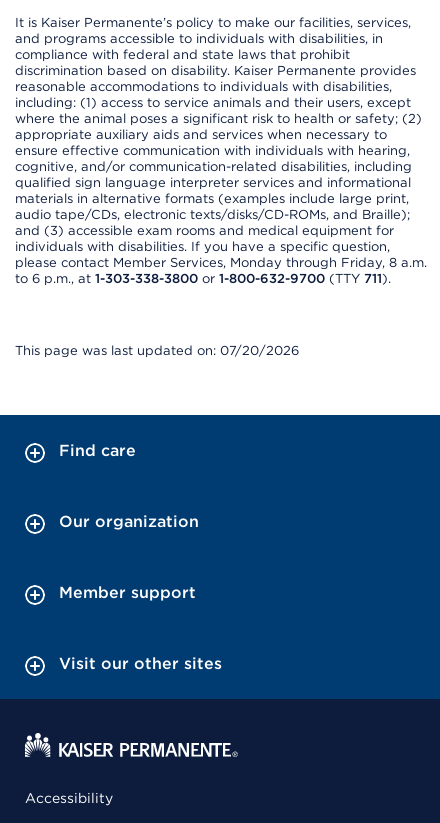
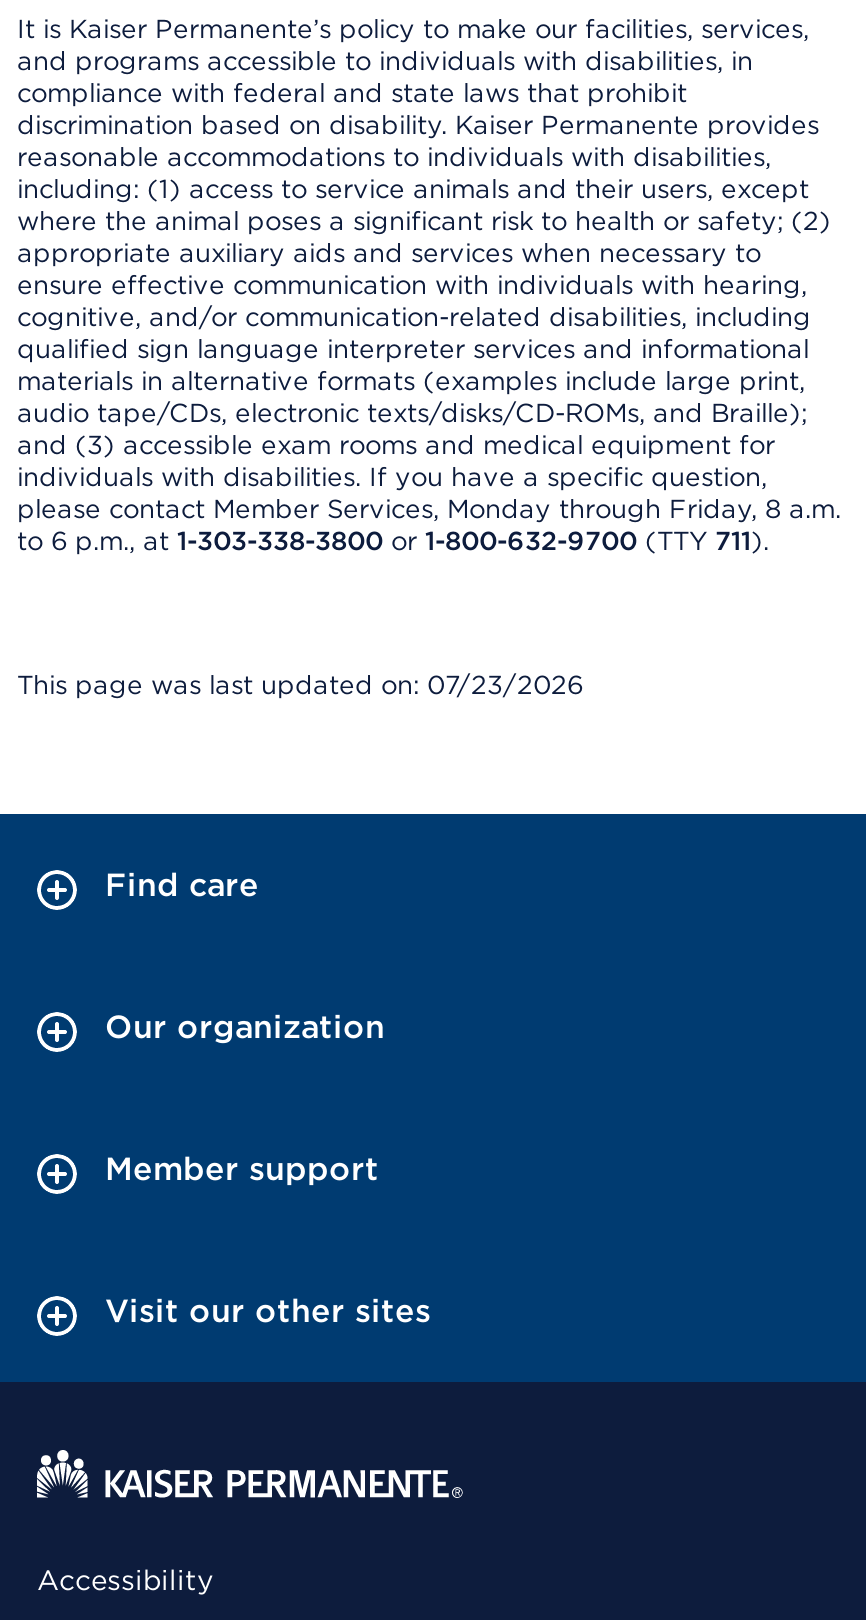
- This page was last updated on: 07/20/2026
+ This page was last updated on: 07/23/2026
